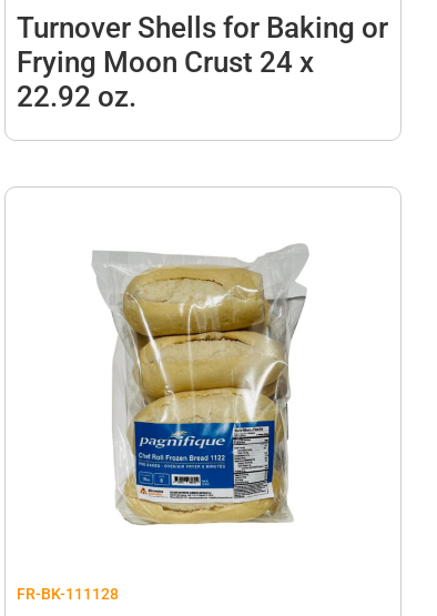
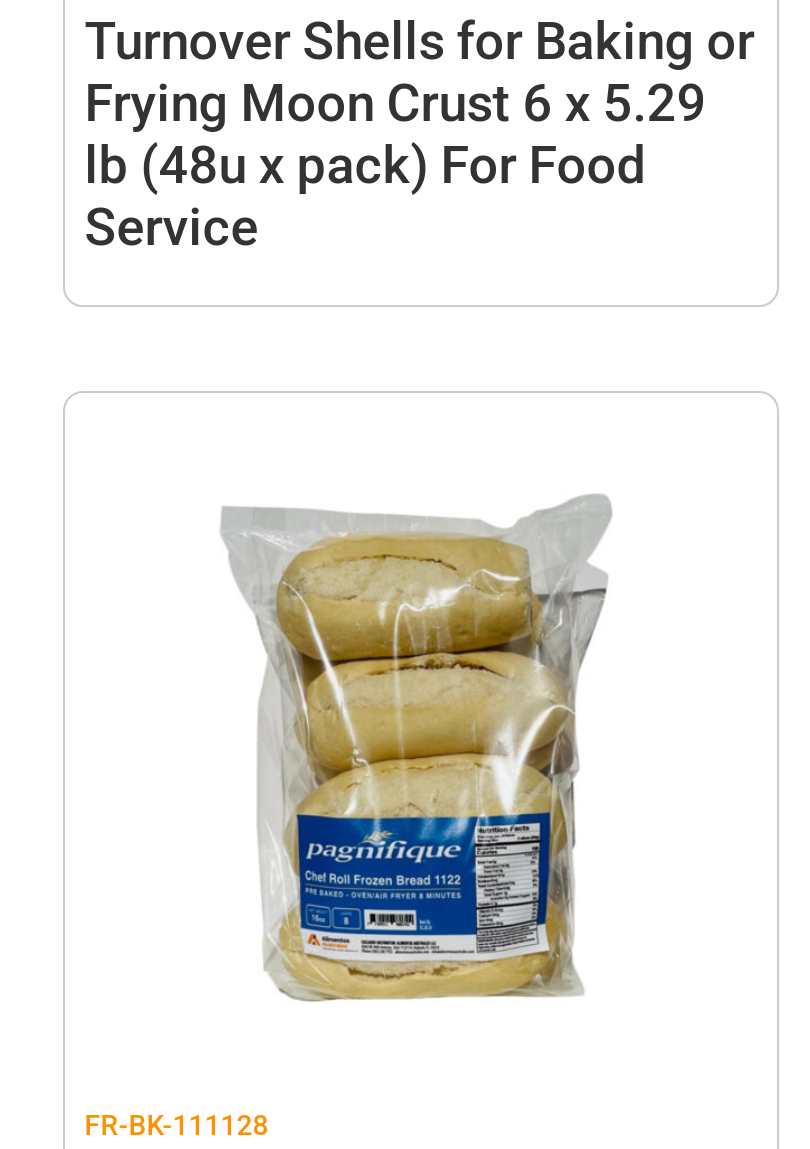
- Frying Moon Crust 24 x
- 22.92 oz.
+ Frying Moon Crust 6 x 5.29
+ lb (48u x pack) For Food
+ Service
